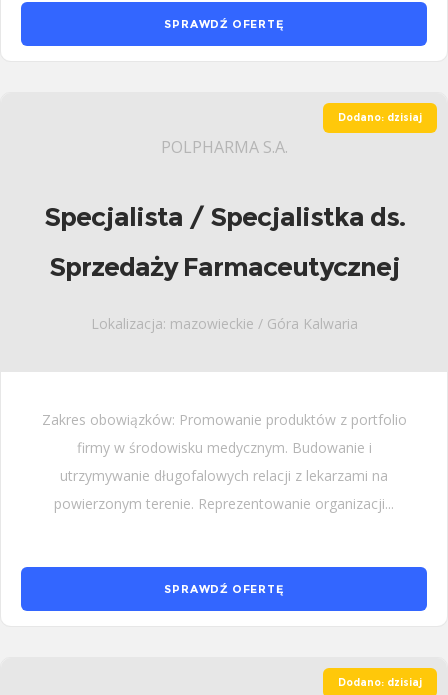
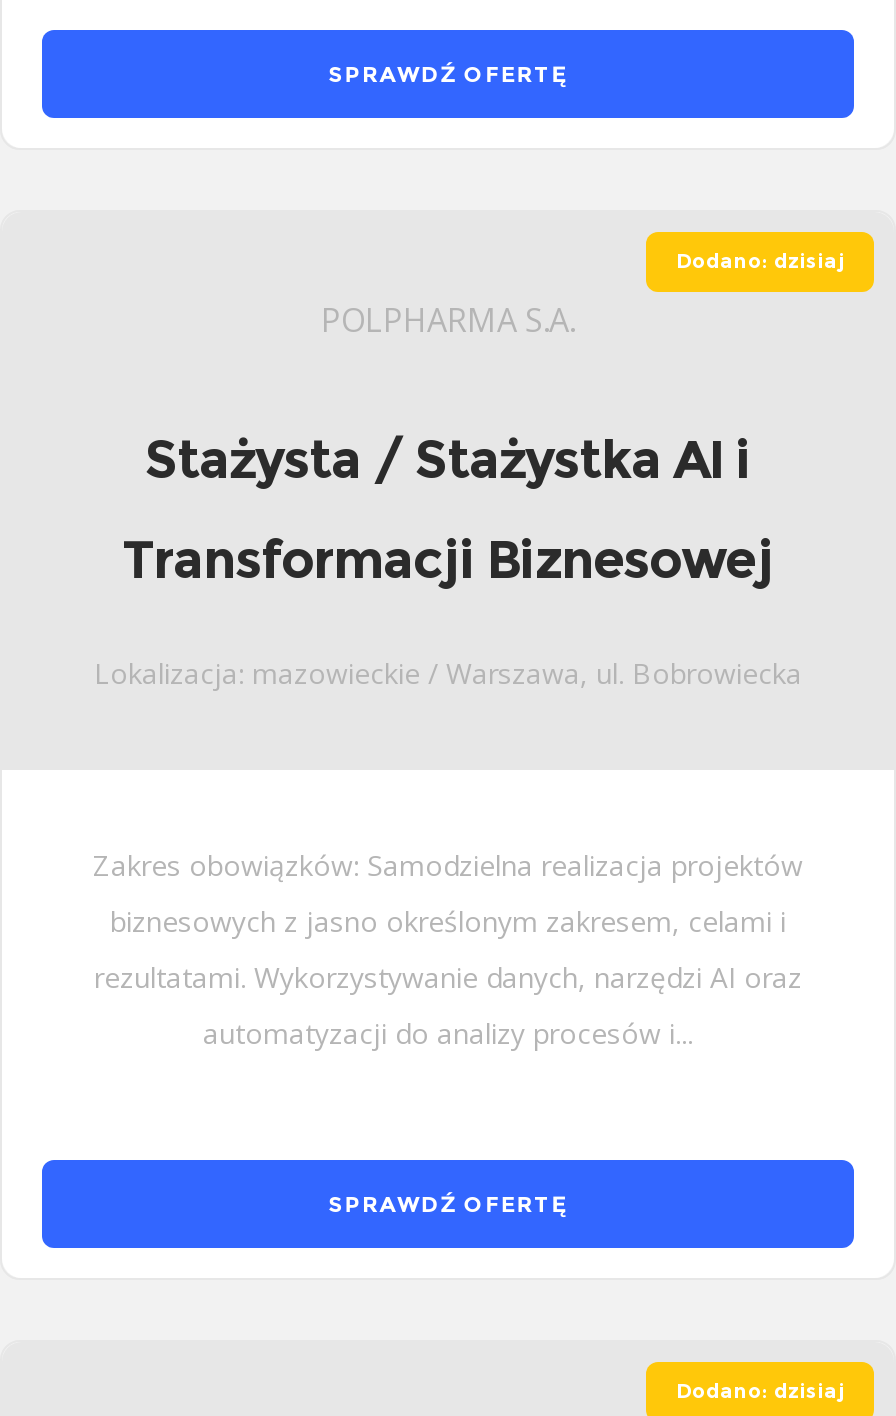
- Specjalista / Specjalistka ds.
+ Stażysta / Stażystka AI i

- Sprzedaży Farmaceutycznej
+ Transformacji Biznesowej

- Lokalizacja: mazowieckie / Góra Kalwaria
+ Lokalizacja: mazowieckie / Warszawa, ul. Bobrowiecka

- Zakres obowiązków: Promowanie produktów z portfolio
+ Zakres obowiązków: Samodzielna realizacja projektów

- firmy w środowisku medycznym. Budowanie i
+ biznesowych z jasno określonym zakresem, celami i

- utrzymywanie długofalowych relacji z lekarzami na
+ rezultatami. Wykorzystywanie danych, narzędzi AI oraz

- powierzonym terenie. Reprezentowanie organizacji...
+ automatyzacji do analizy procesów i...
